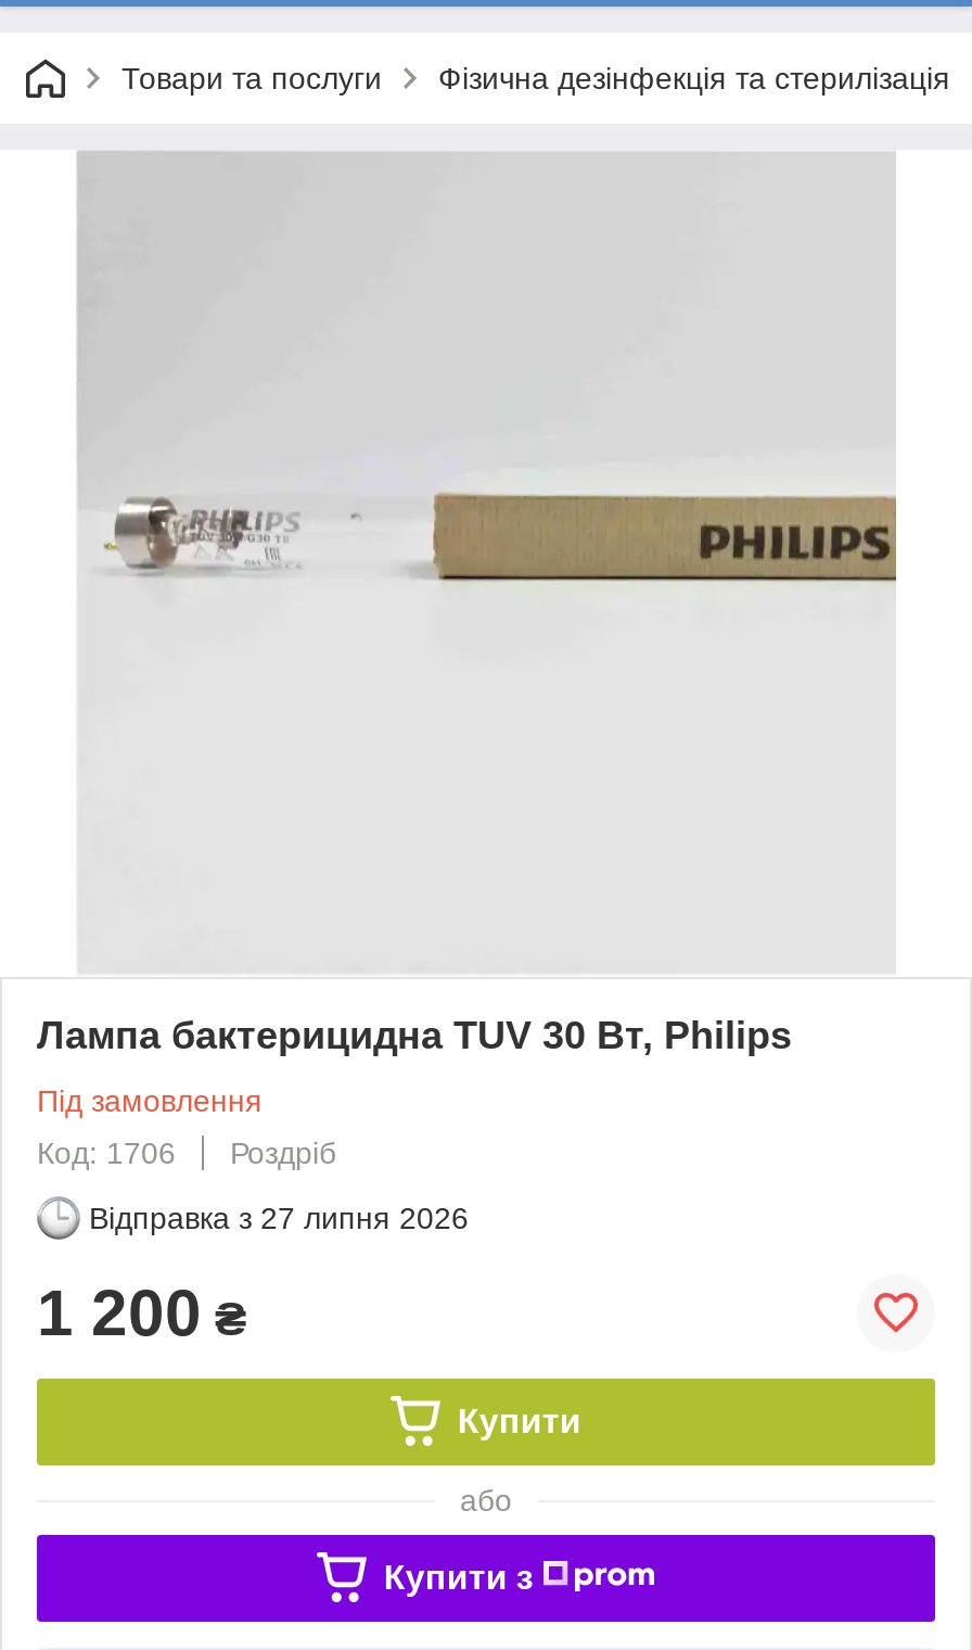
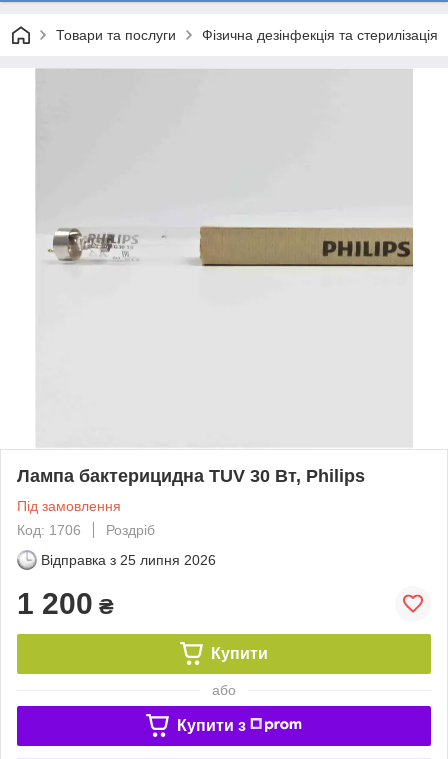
- Відправка з 27 липня 2026
+ Відправка з 25 липня 2026
